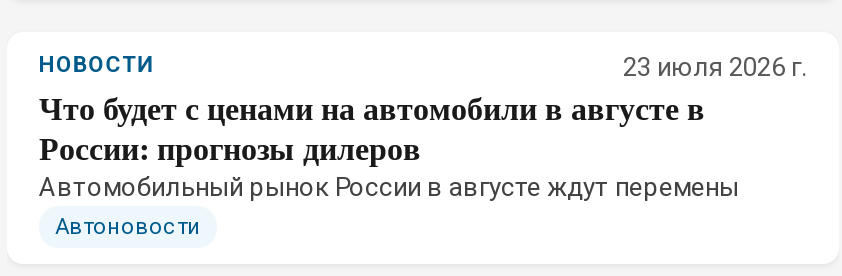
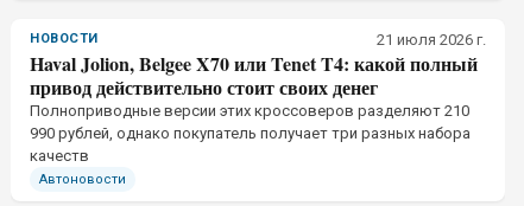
- 23 июля 2026 г.
- Что будет с ценами на автомобили в августе в
- России: прогнозы дилеров
- Автомобильный рынок России в августе ждут перемены
+ 21 июля 2026 г.
+ Haval Jolion, Belgee X70 или Tenet T4: какой полный
+ привод действительно стоит своих денег
+ Полноприводные версии этих кроссоверов разделяют 210
+ 990 рублей, однако покупатель получает три разных набора
+ качеств
